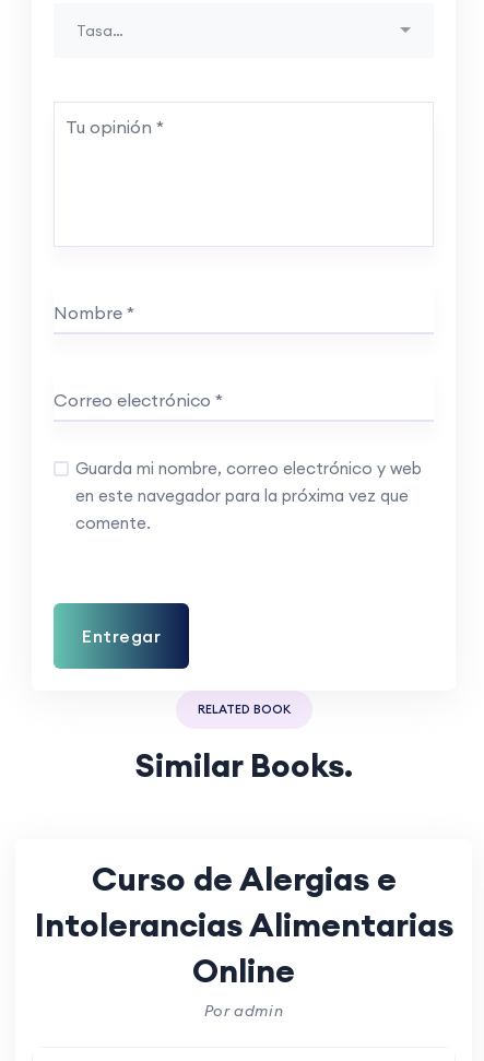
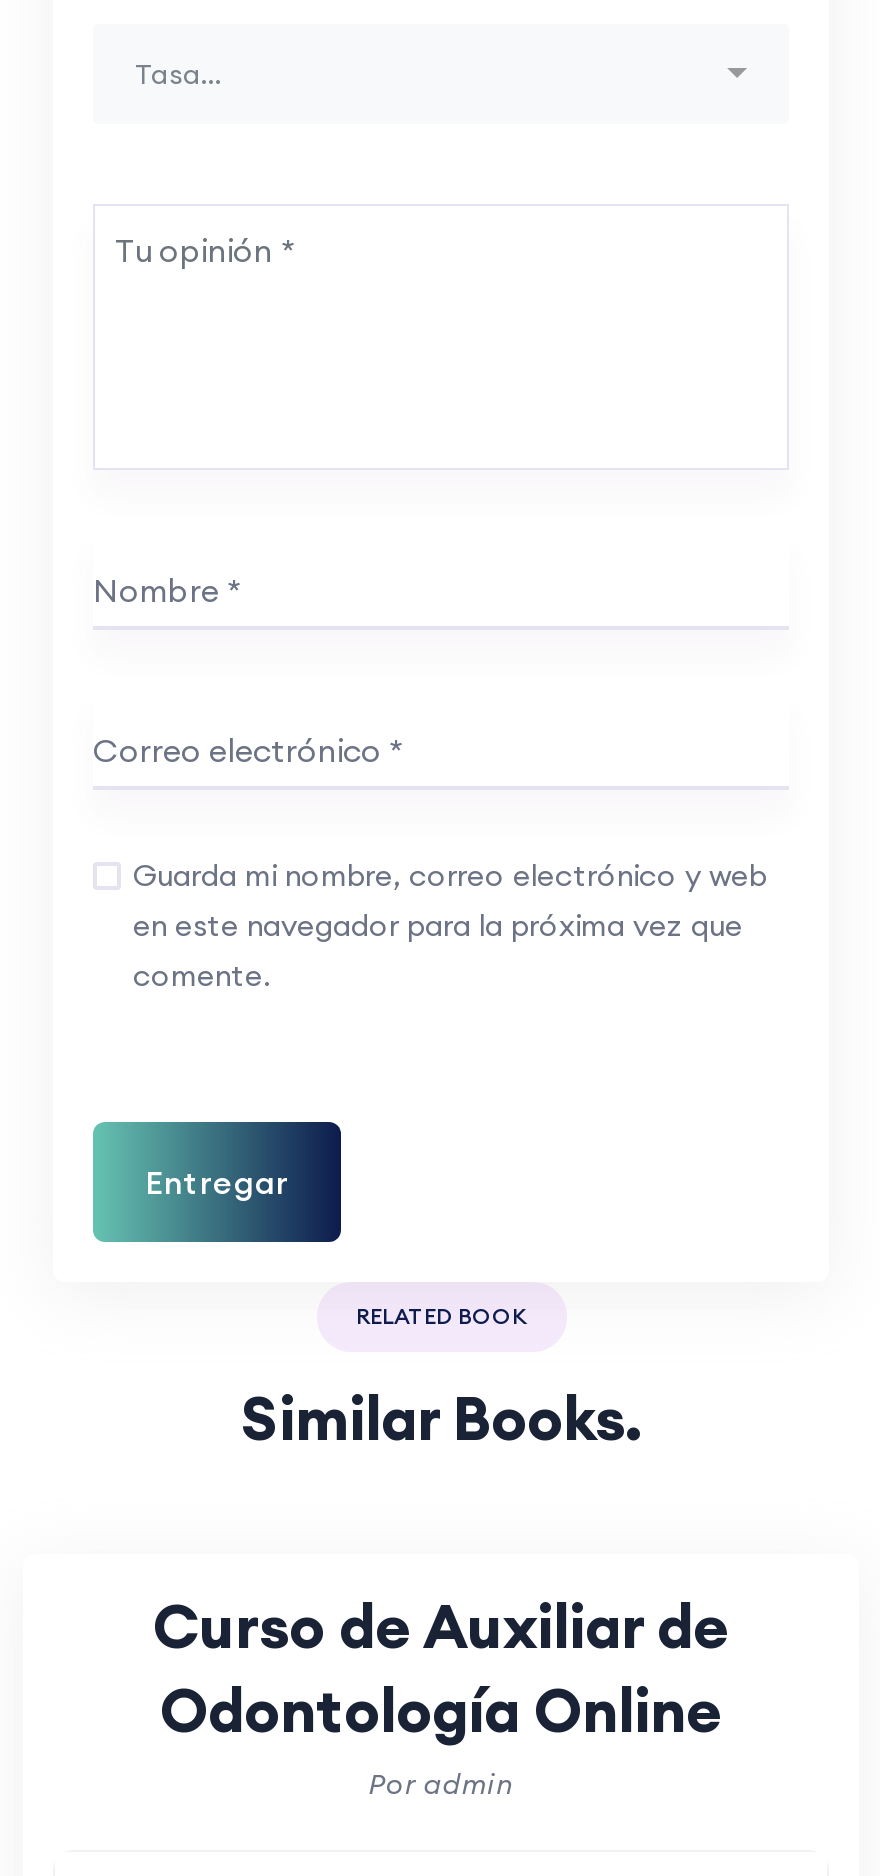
- Curso de Alergias e
- Intolerancias Alimentarias
- Online
+ Curso de Auxiliar de
+ Odontología Online
